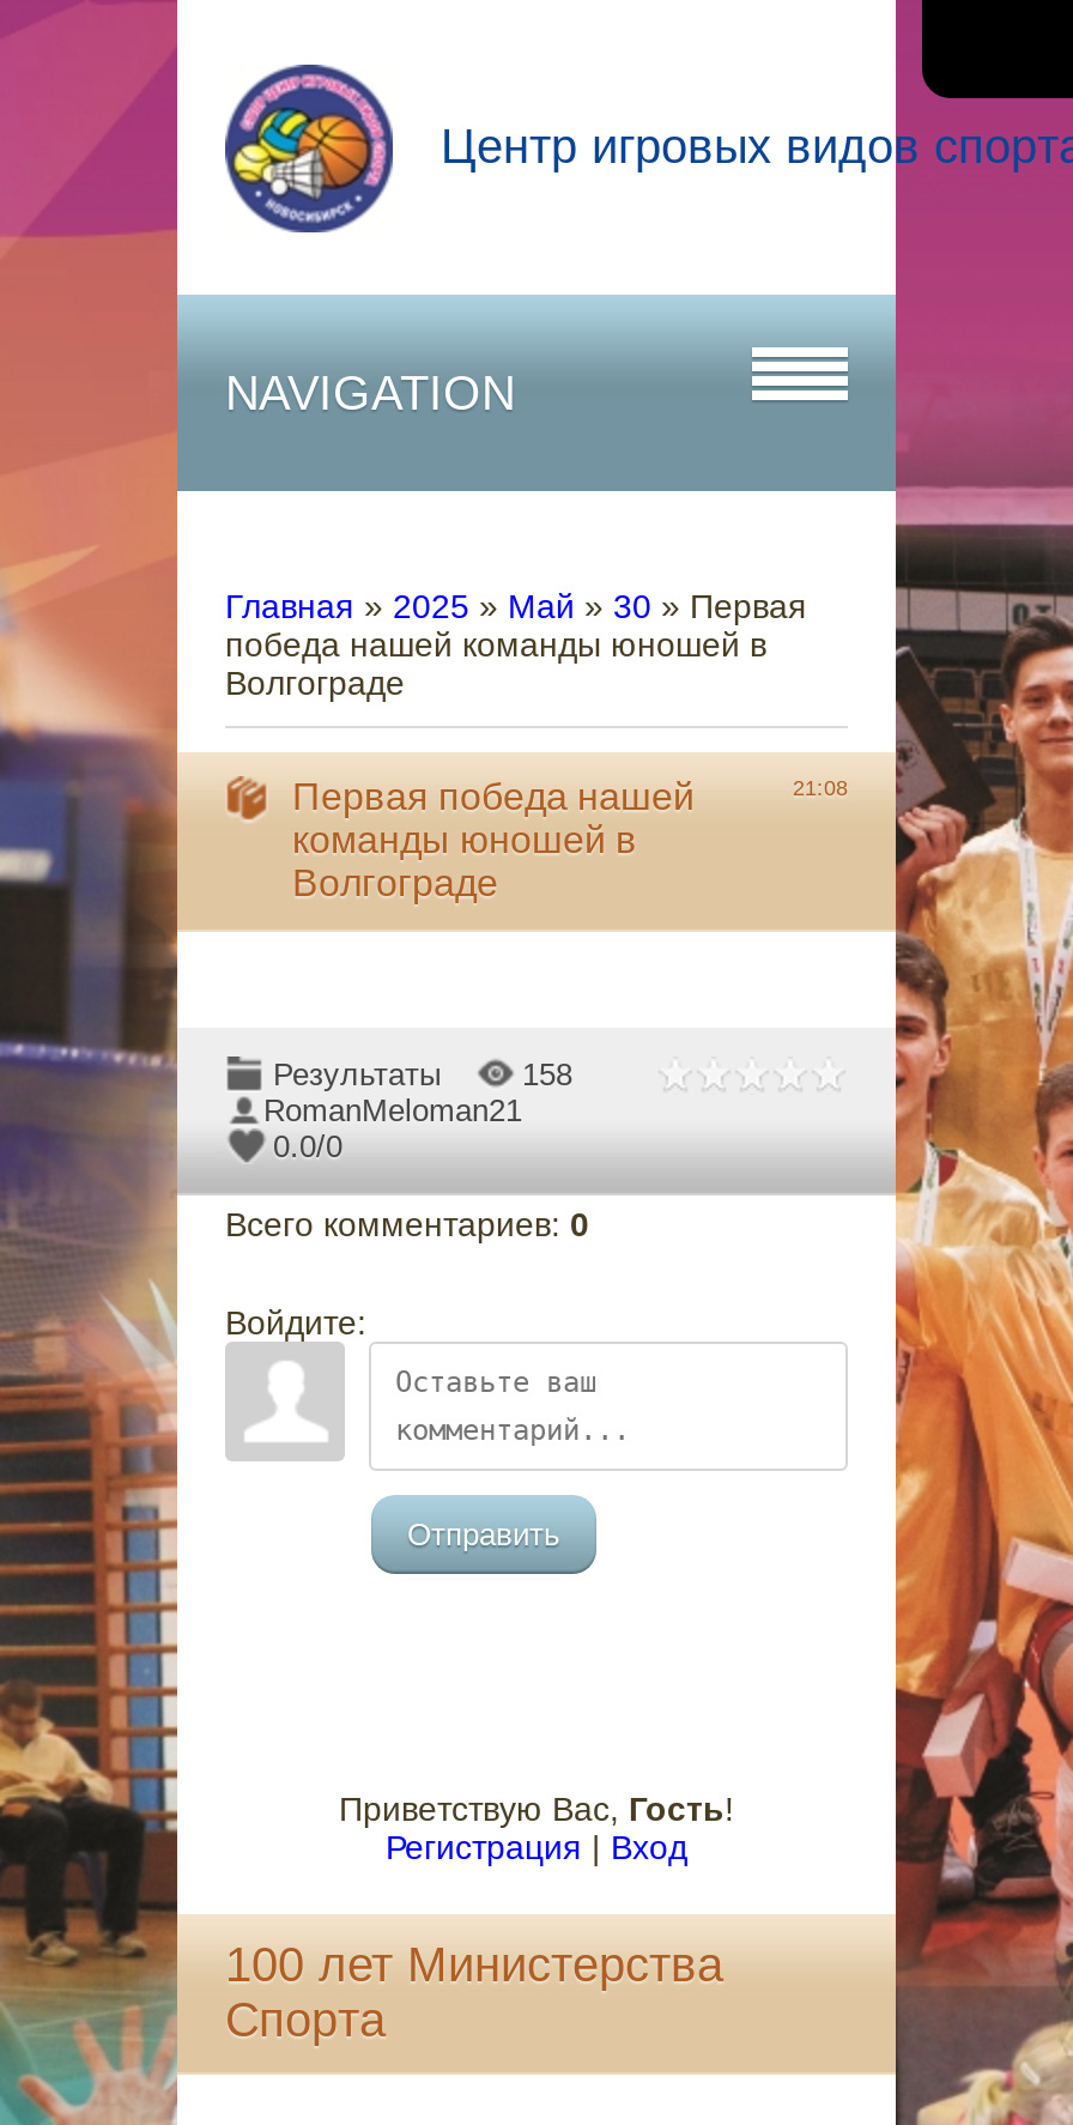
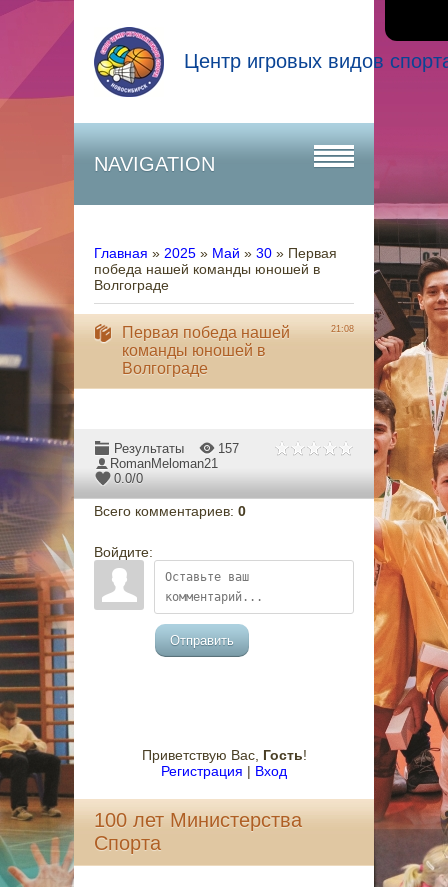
- 158
+ 157
